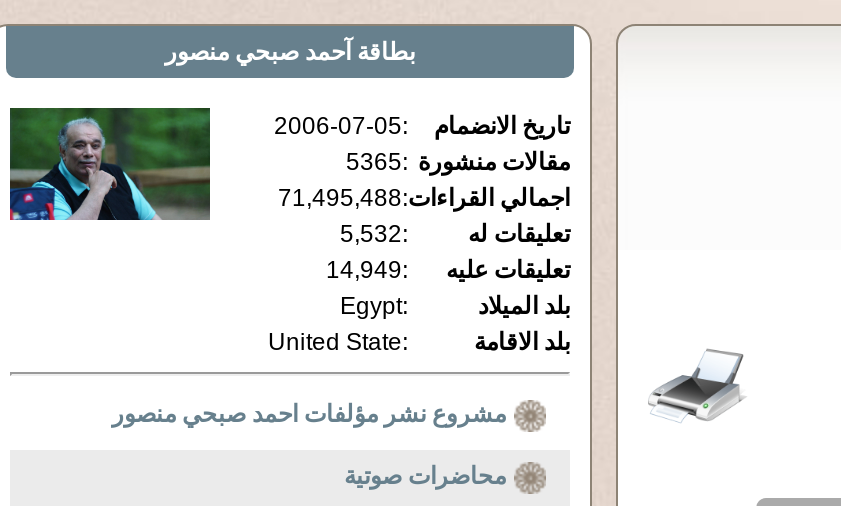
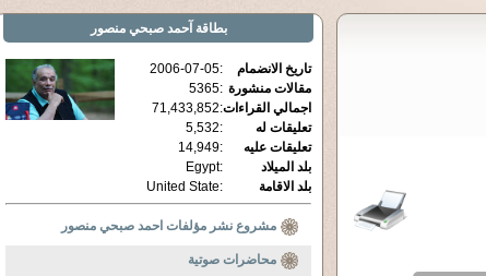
- اجمالي القراءات:71,495,488
+ اجمالي القراءات:71,433,852
